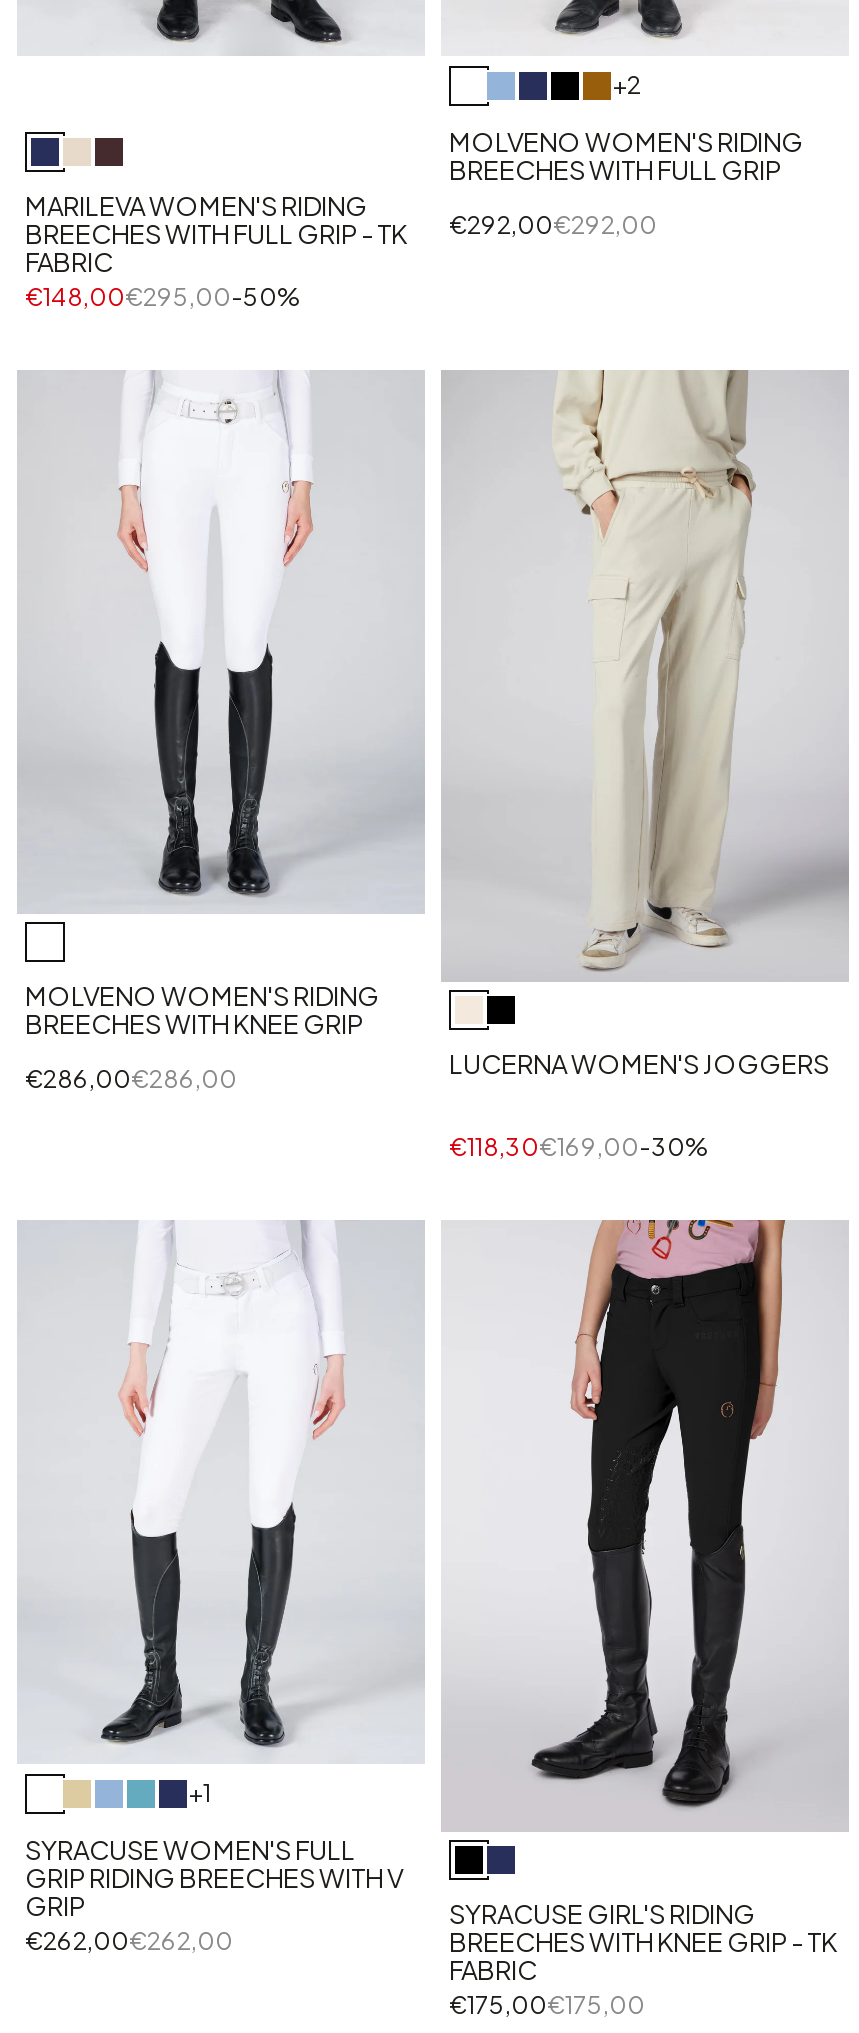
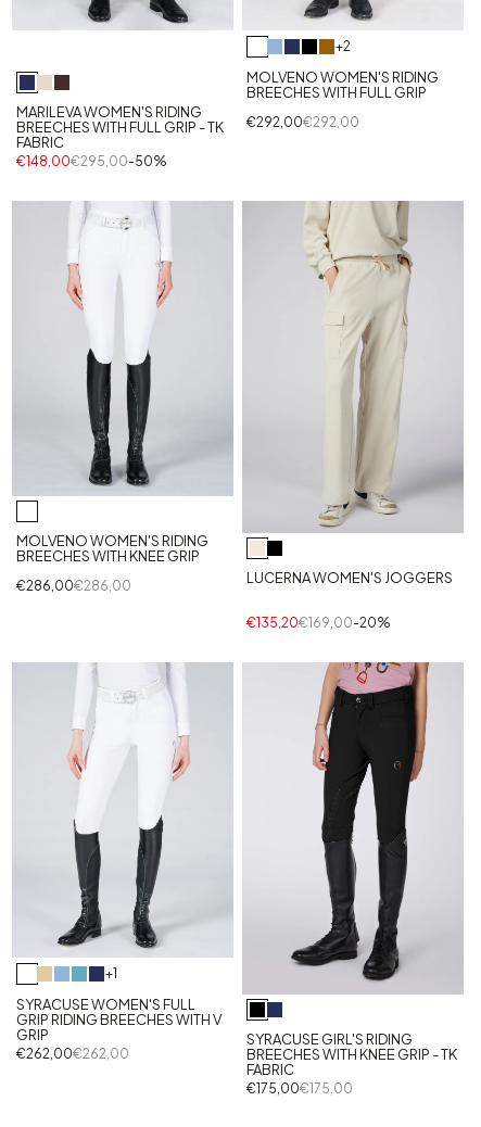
- €118,30€169,00-30%
+ €135,20€169,00-20%
